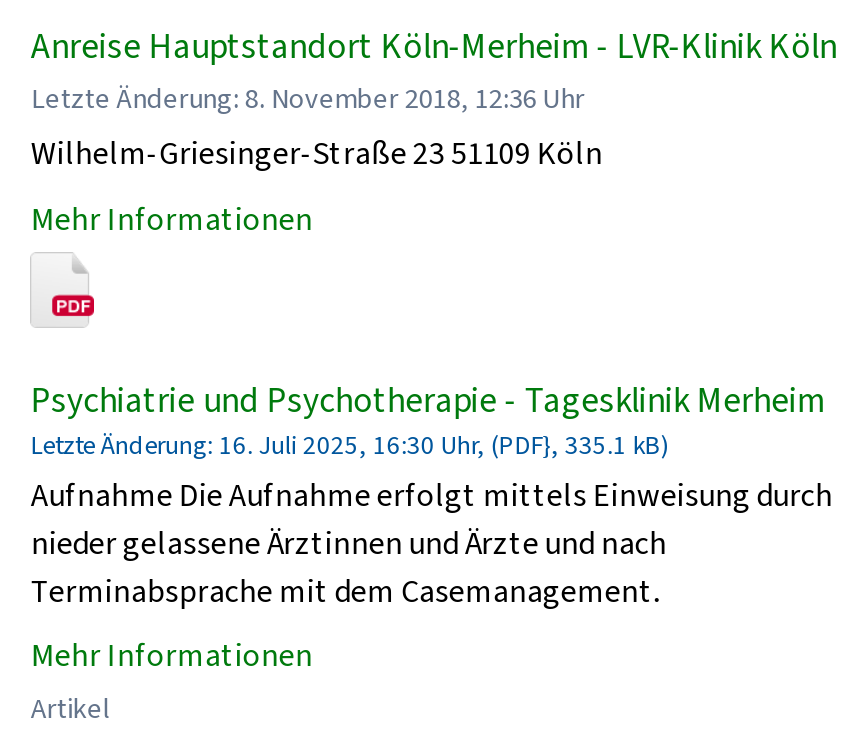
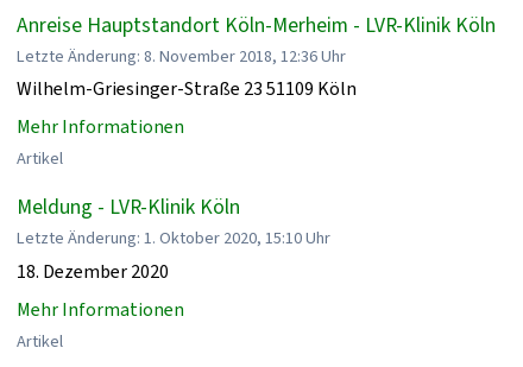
- Psychiatrie und Psychotherapie - Tagesklinik Merheim
- Letzte Änderung: 16. Juli 2025, 16:30 Uhr, (PDF}, 335.1 kB)
- Aufnahme Die Aufnahme erfolgt mittels Einweisung durch
- nieder gelassene Ärztinnen und Ärzte und nach
- Terminabsprache mit dem Casemanagement.
+ Artikel
+ Meldung - LVR-Klinik Köln
+ Letzte Änderung: 1. Oktober 2020, 15:10 Uhr
+ 18. Dezember 2020
